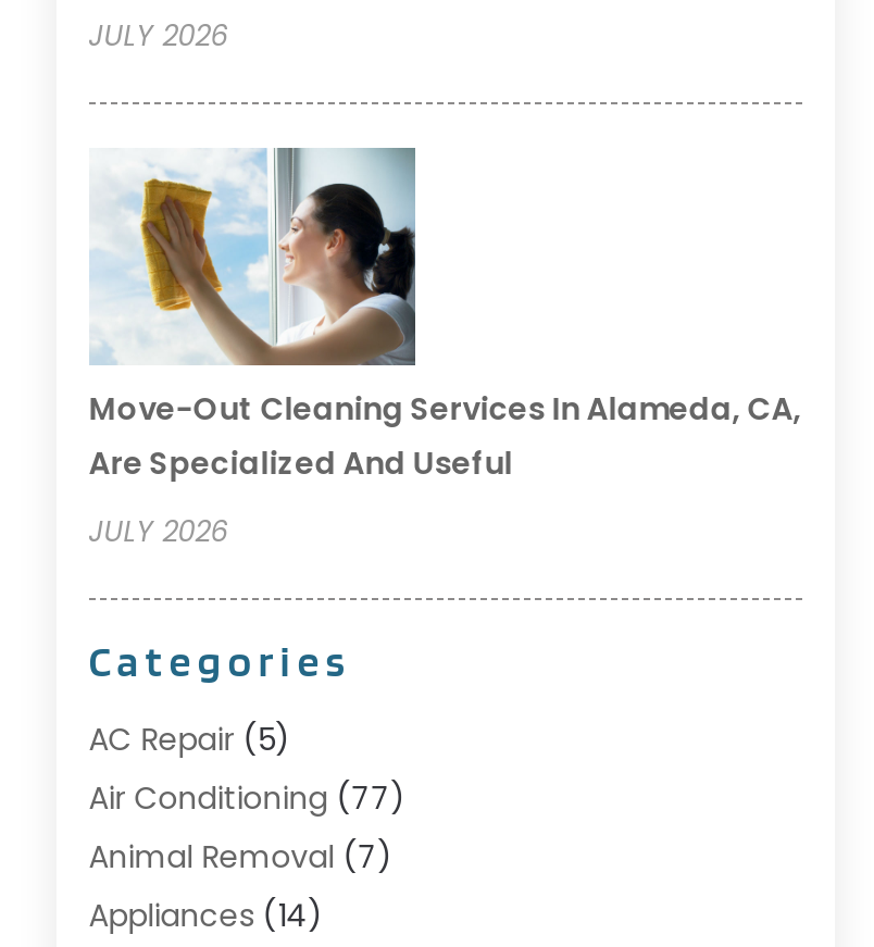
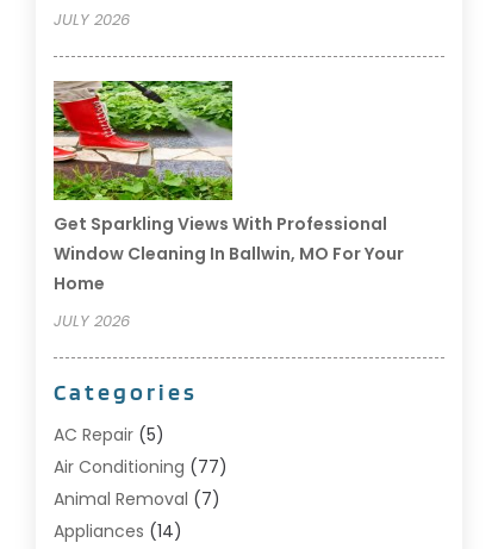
- [image]
- Move-Out Cleaning Services In Alameda, CA,
- Are Specialized And Useful
+ [image]
+ Get Sparkling Views With Professional
+ Window Cleaning In Ballwin, MO For Your
+ Home
